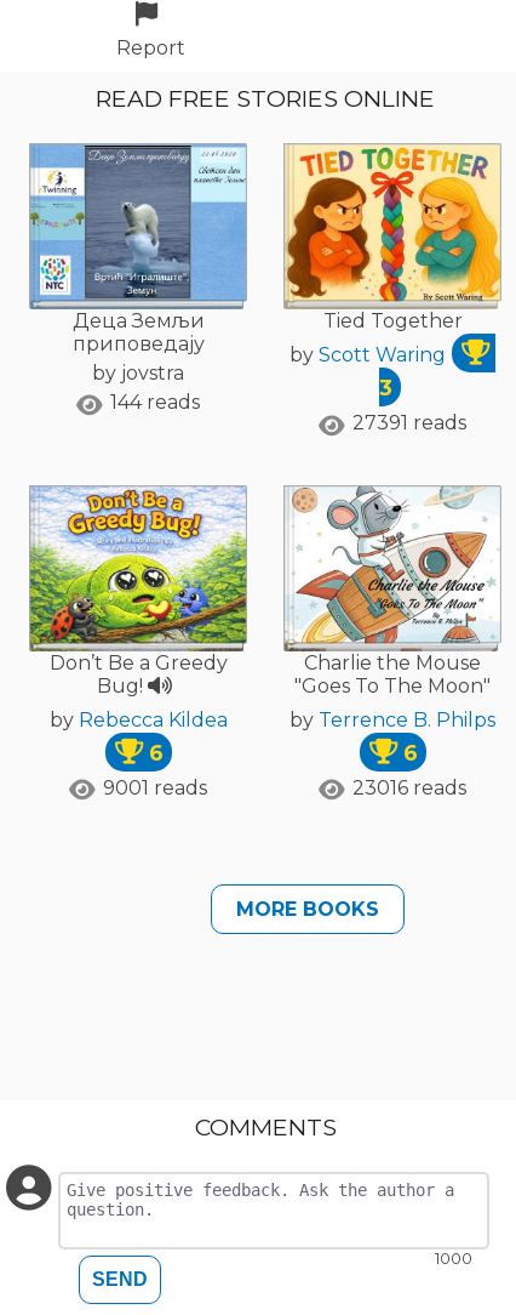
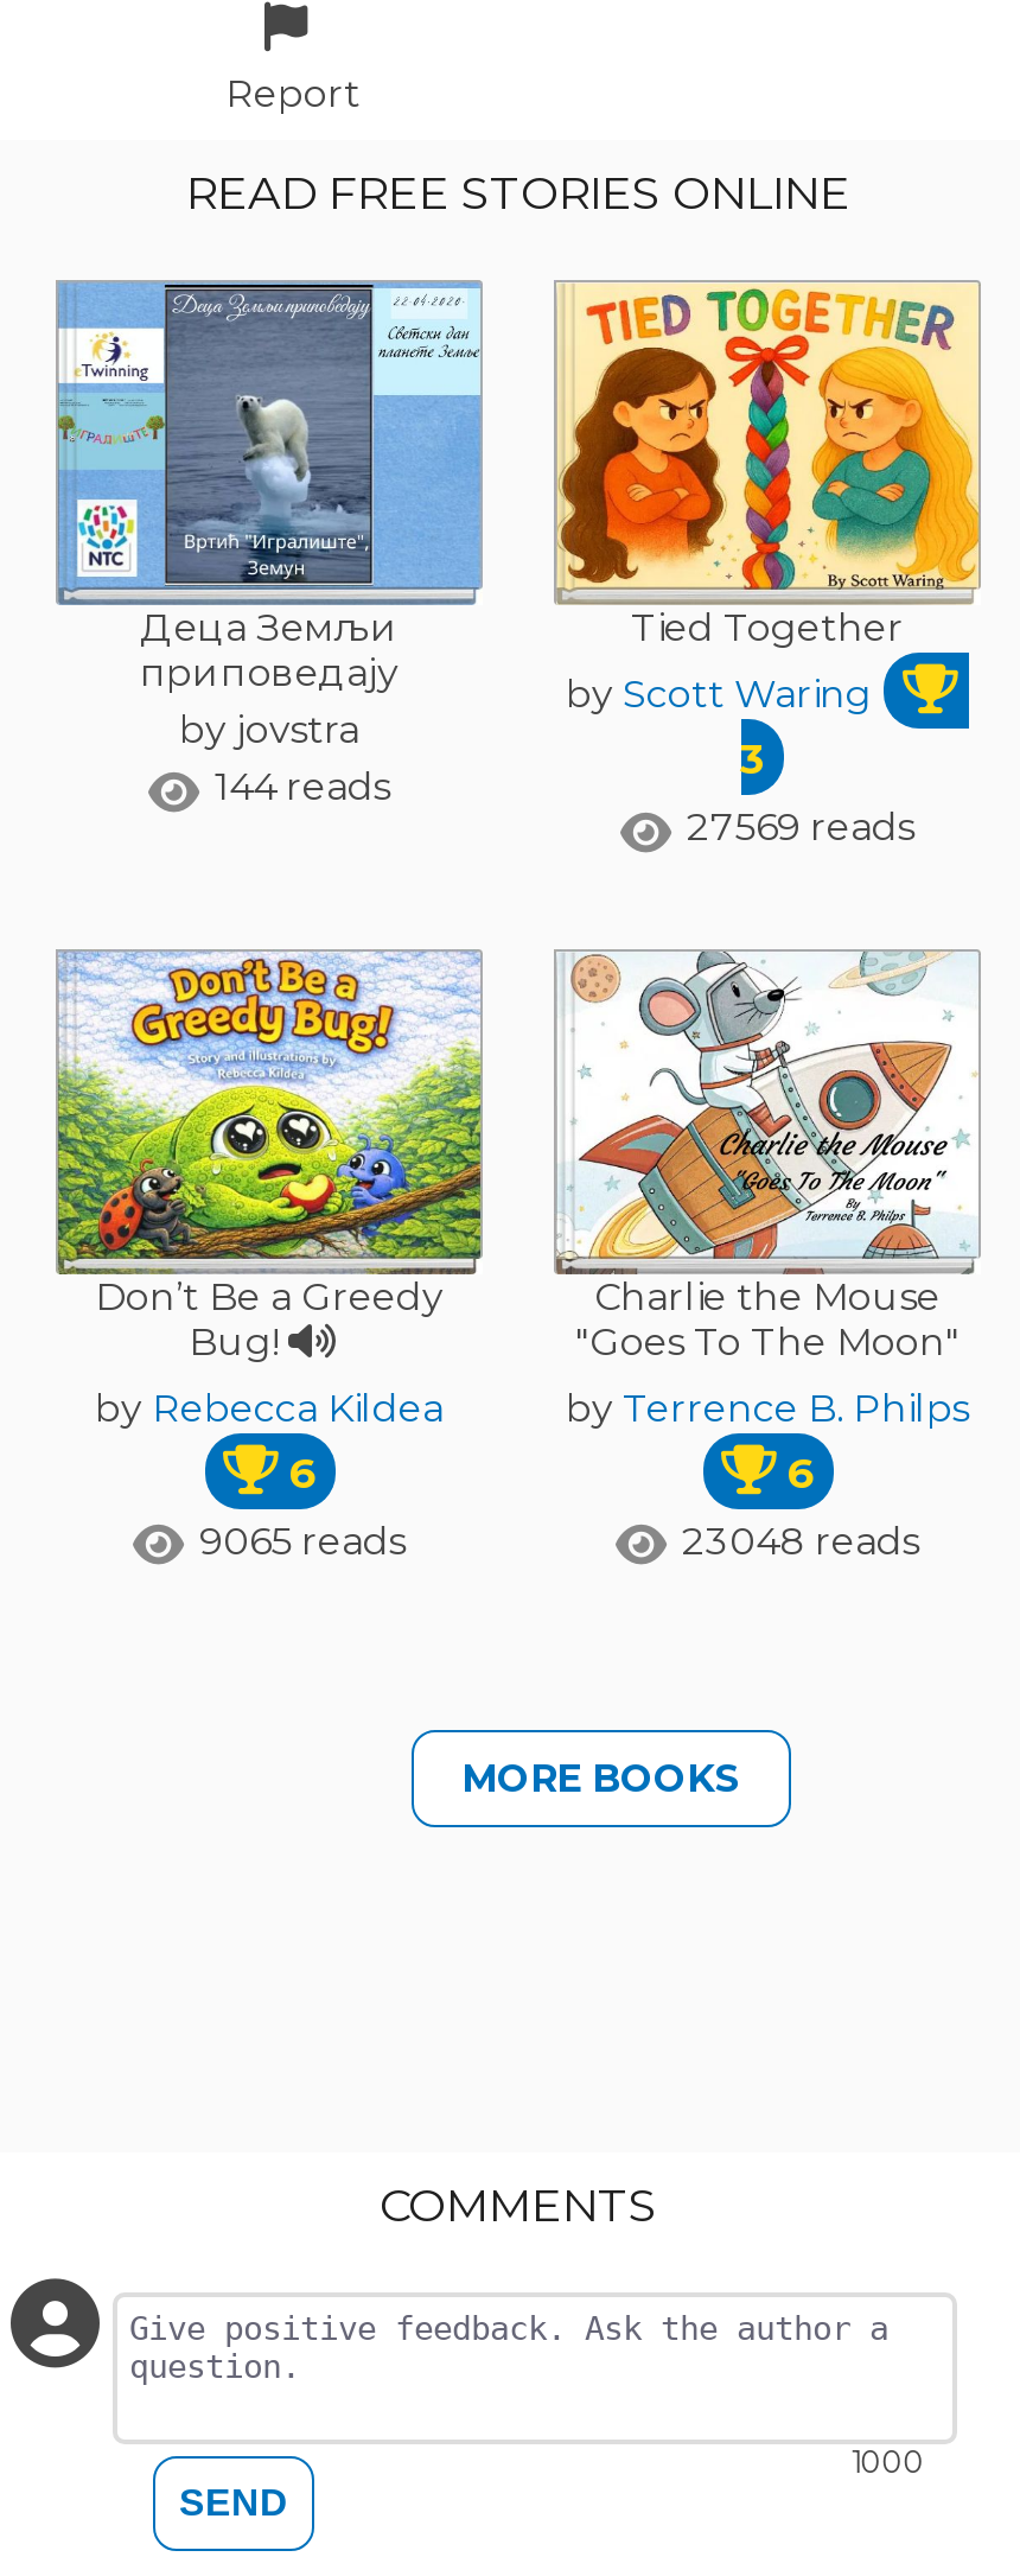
- 27391 reads
+ 27569 reads

- 9001 reads
+ 9065 reads

- 23016 reads
+ 23048 reads
